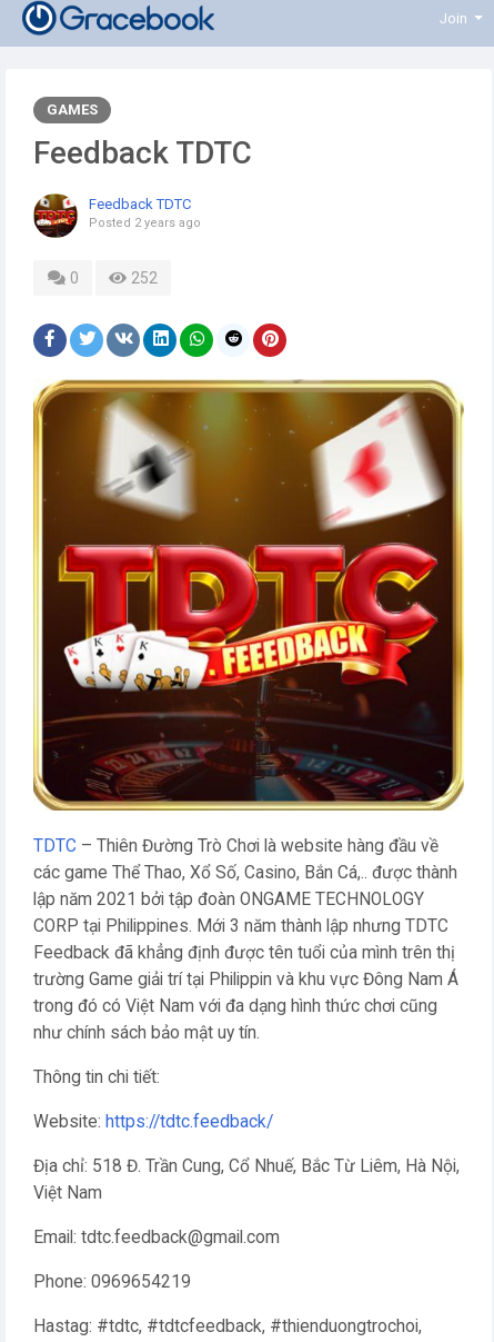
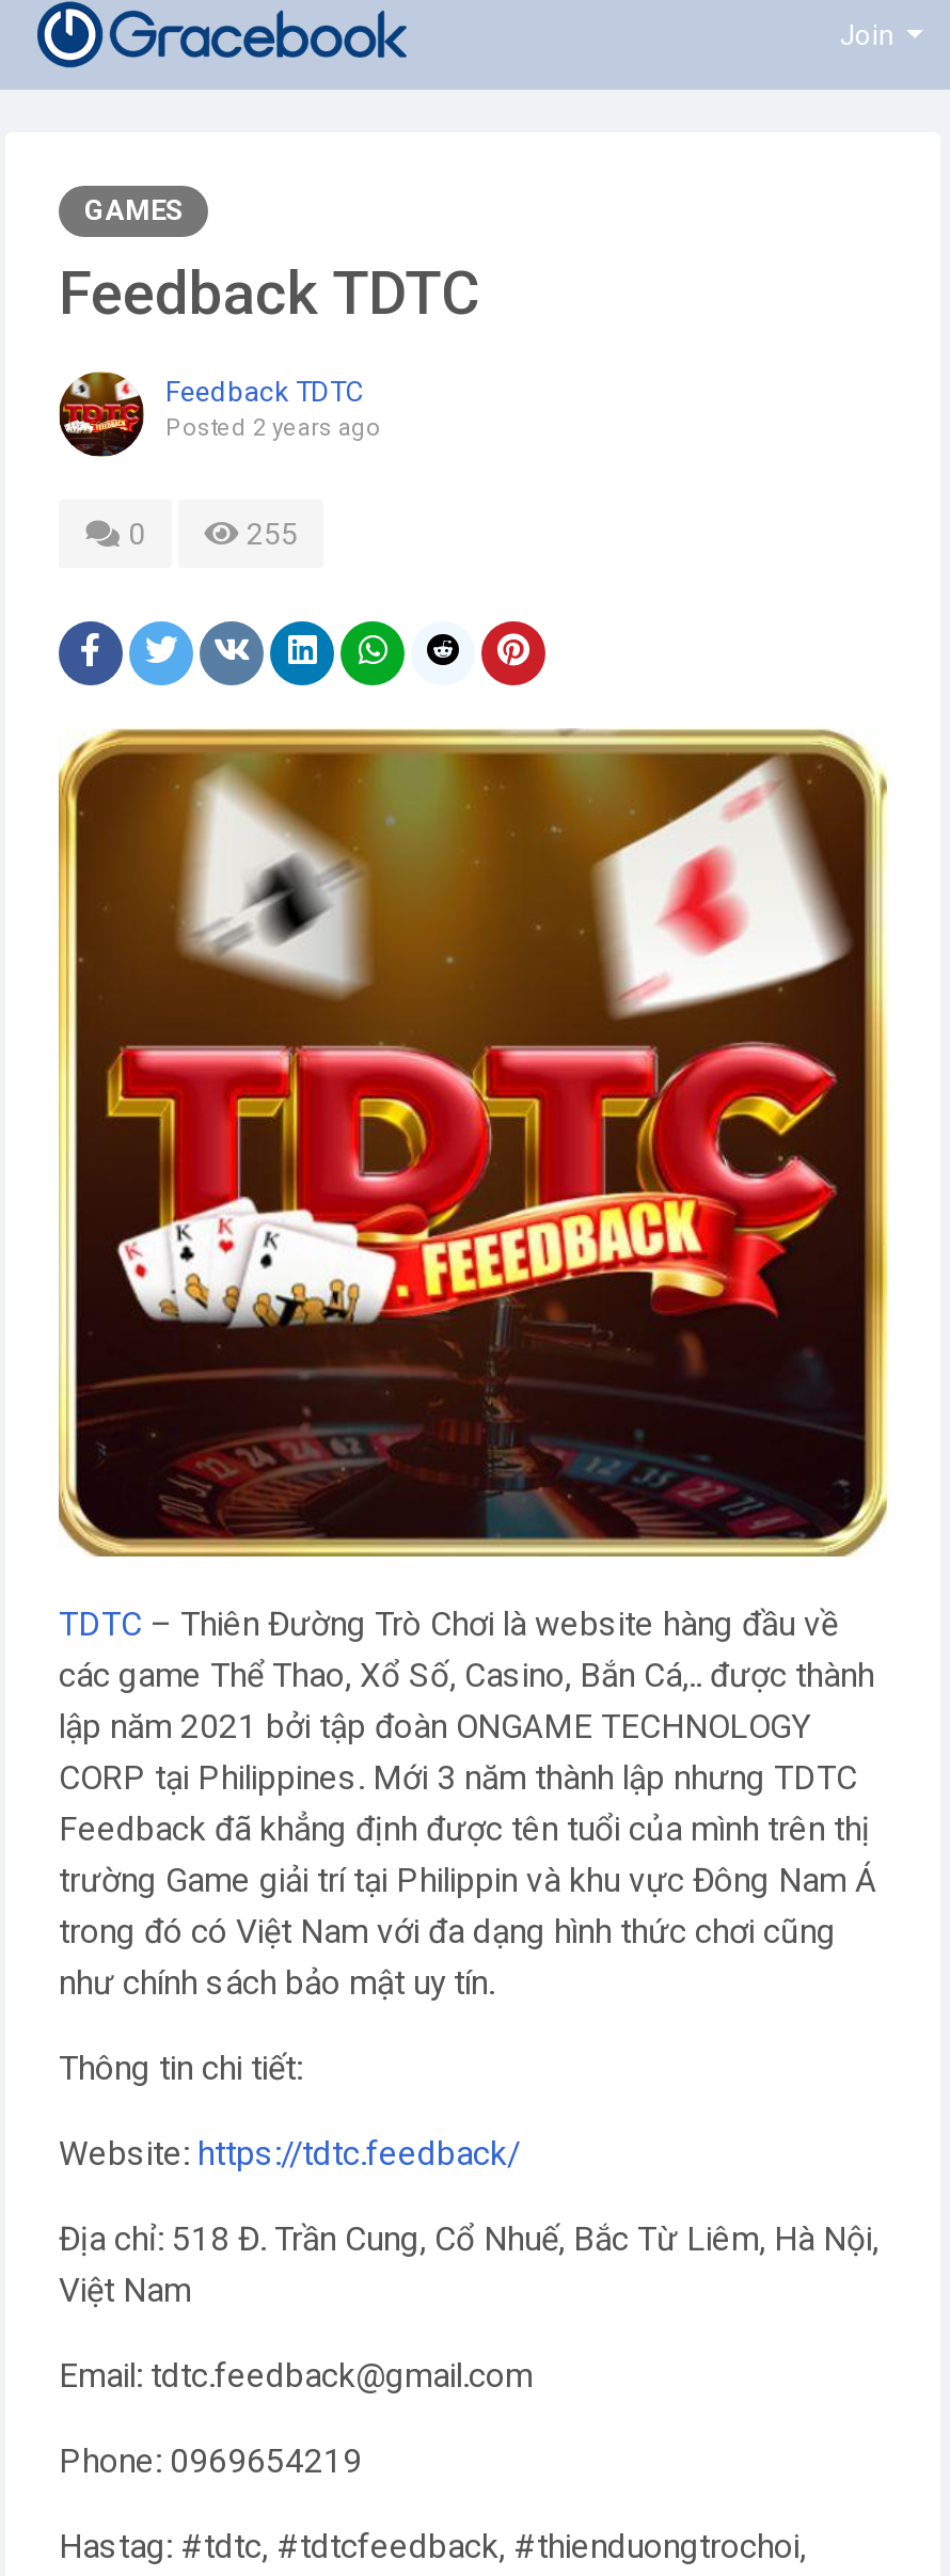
- 252
+ 255
